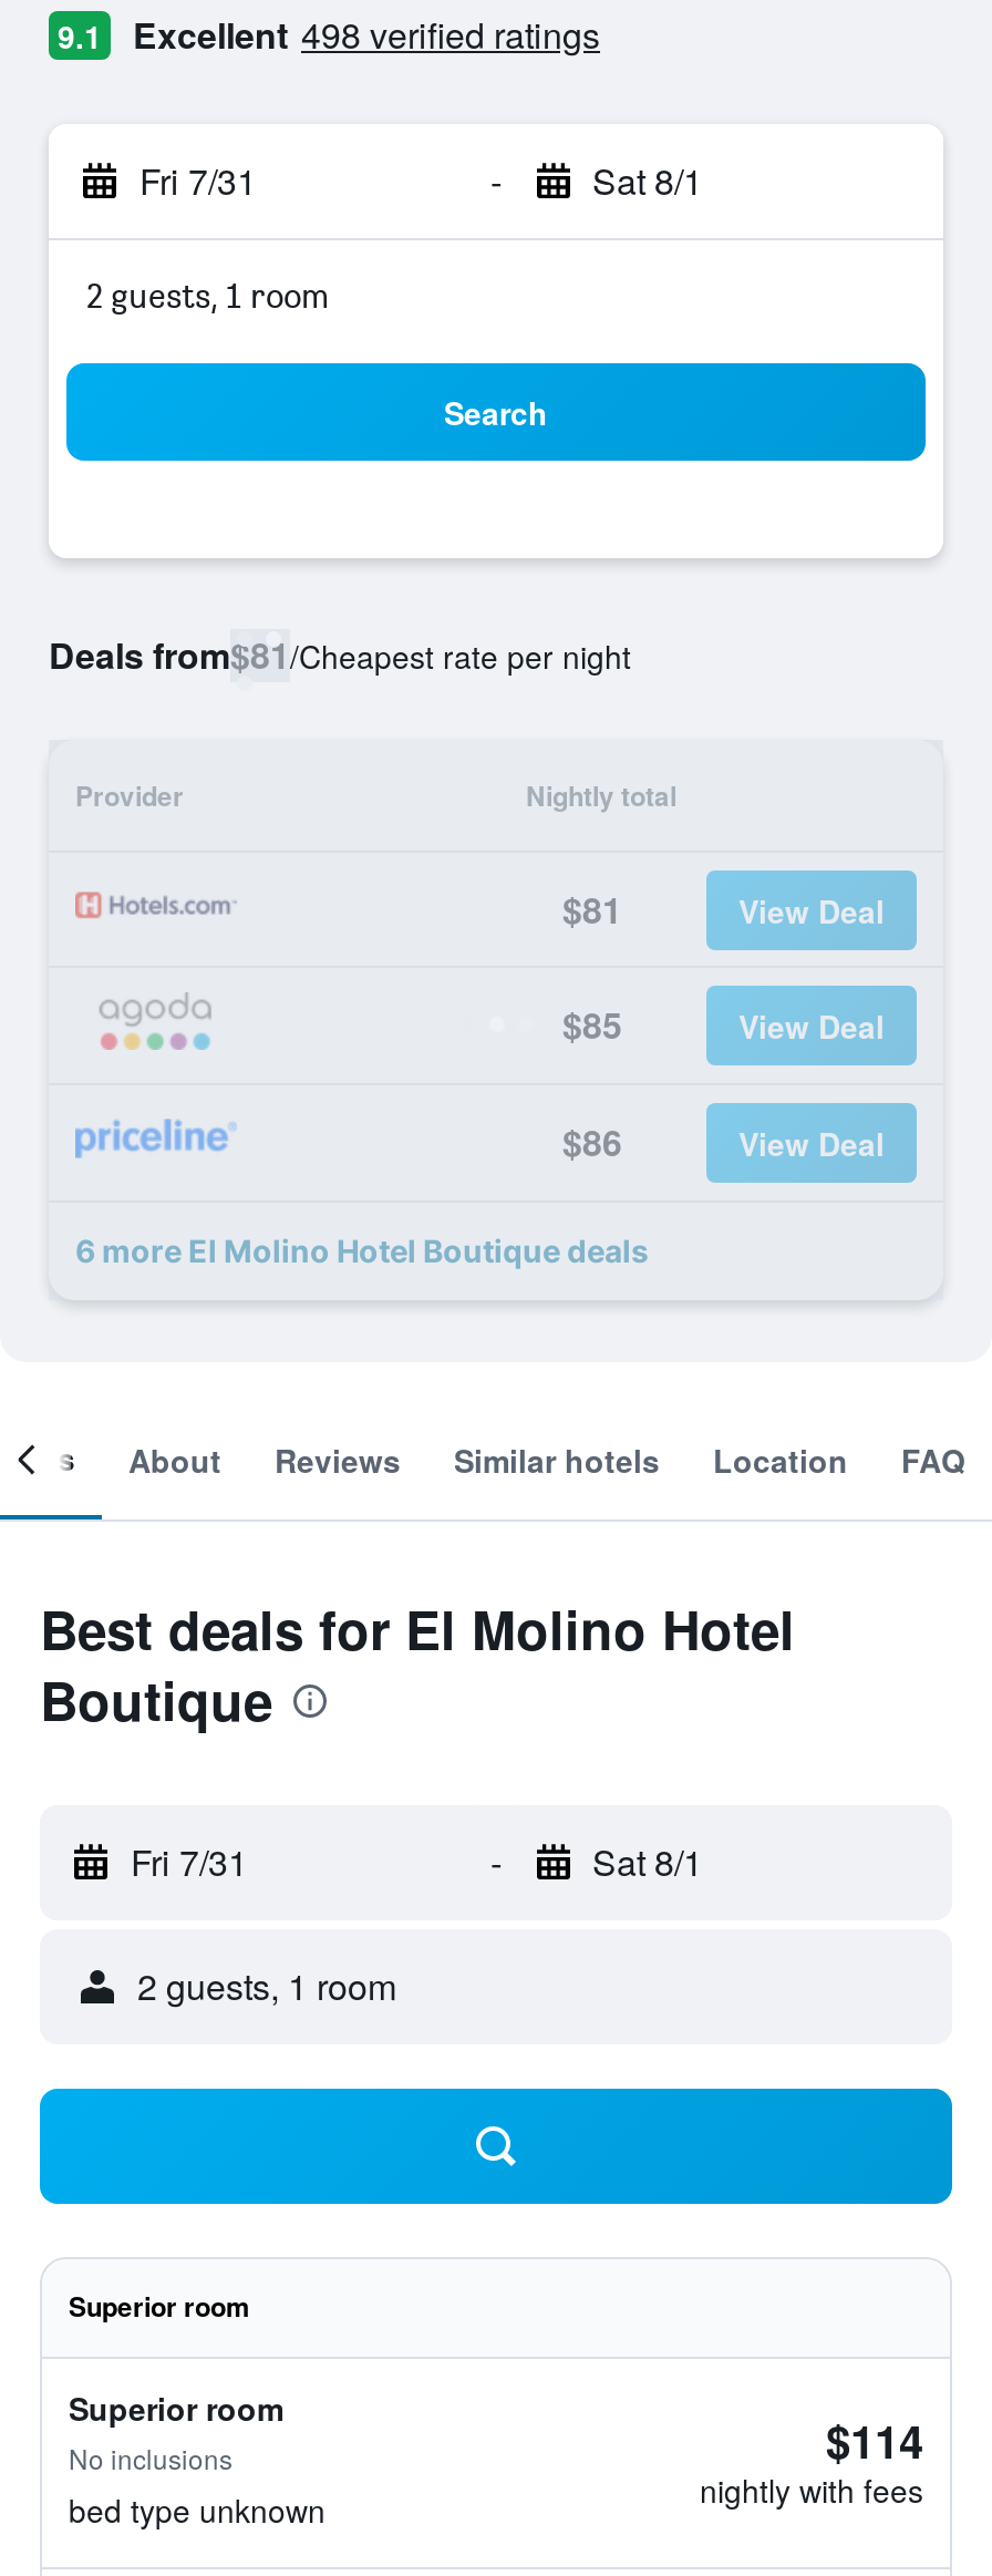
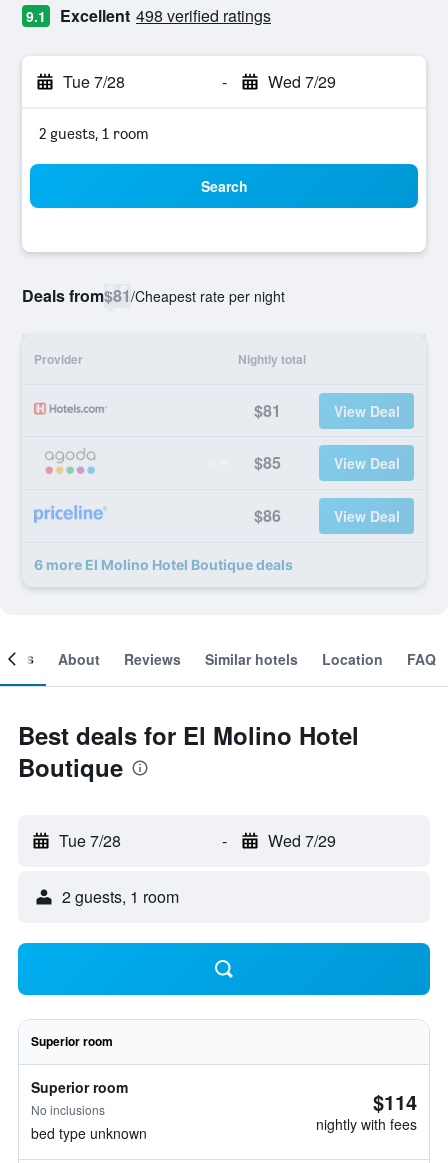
- Fri 7/31
+ Tue 7/28

- Sat 8/1
+ Wed 7/29

- Fri 7/31
+ Tue 7/28

- Sat 8/1
+ Wed 7/29
